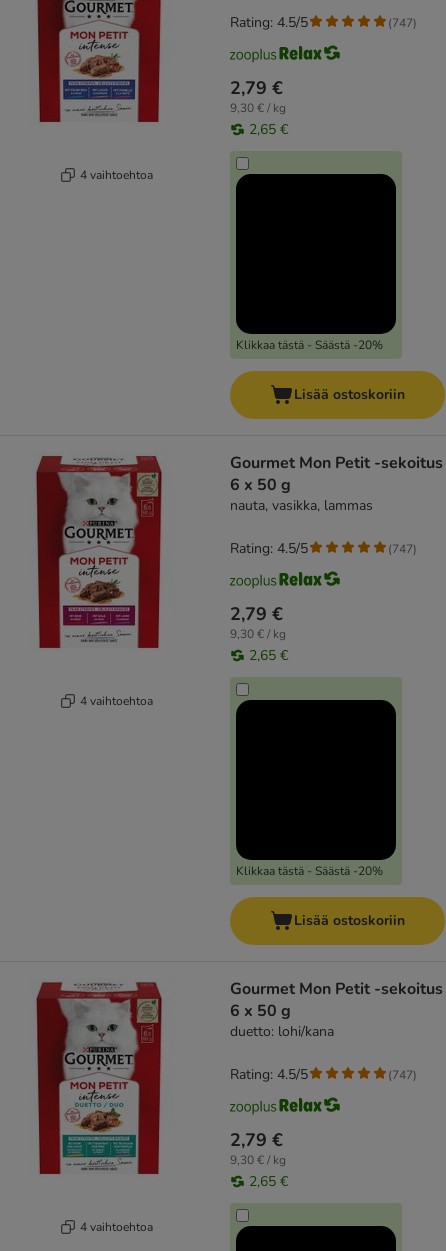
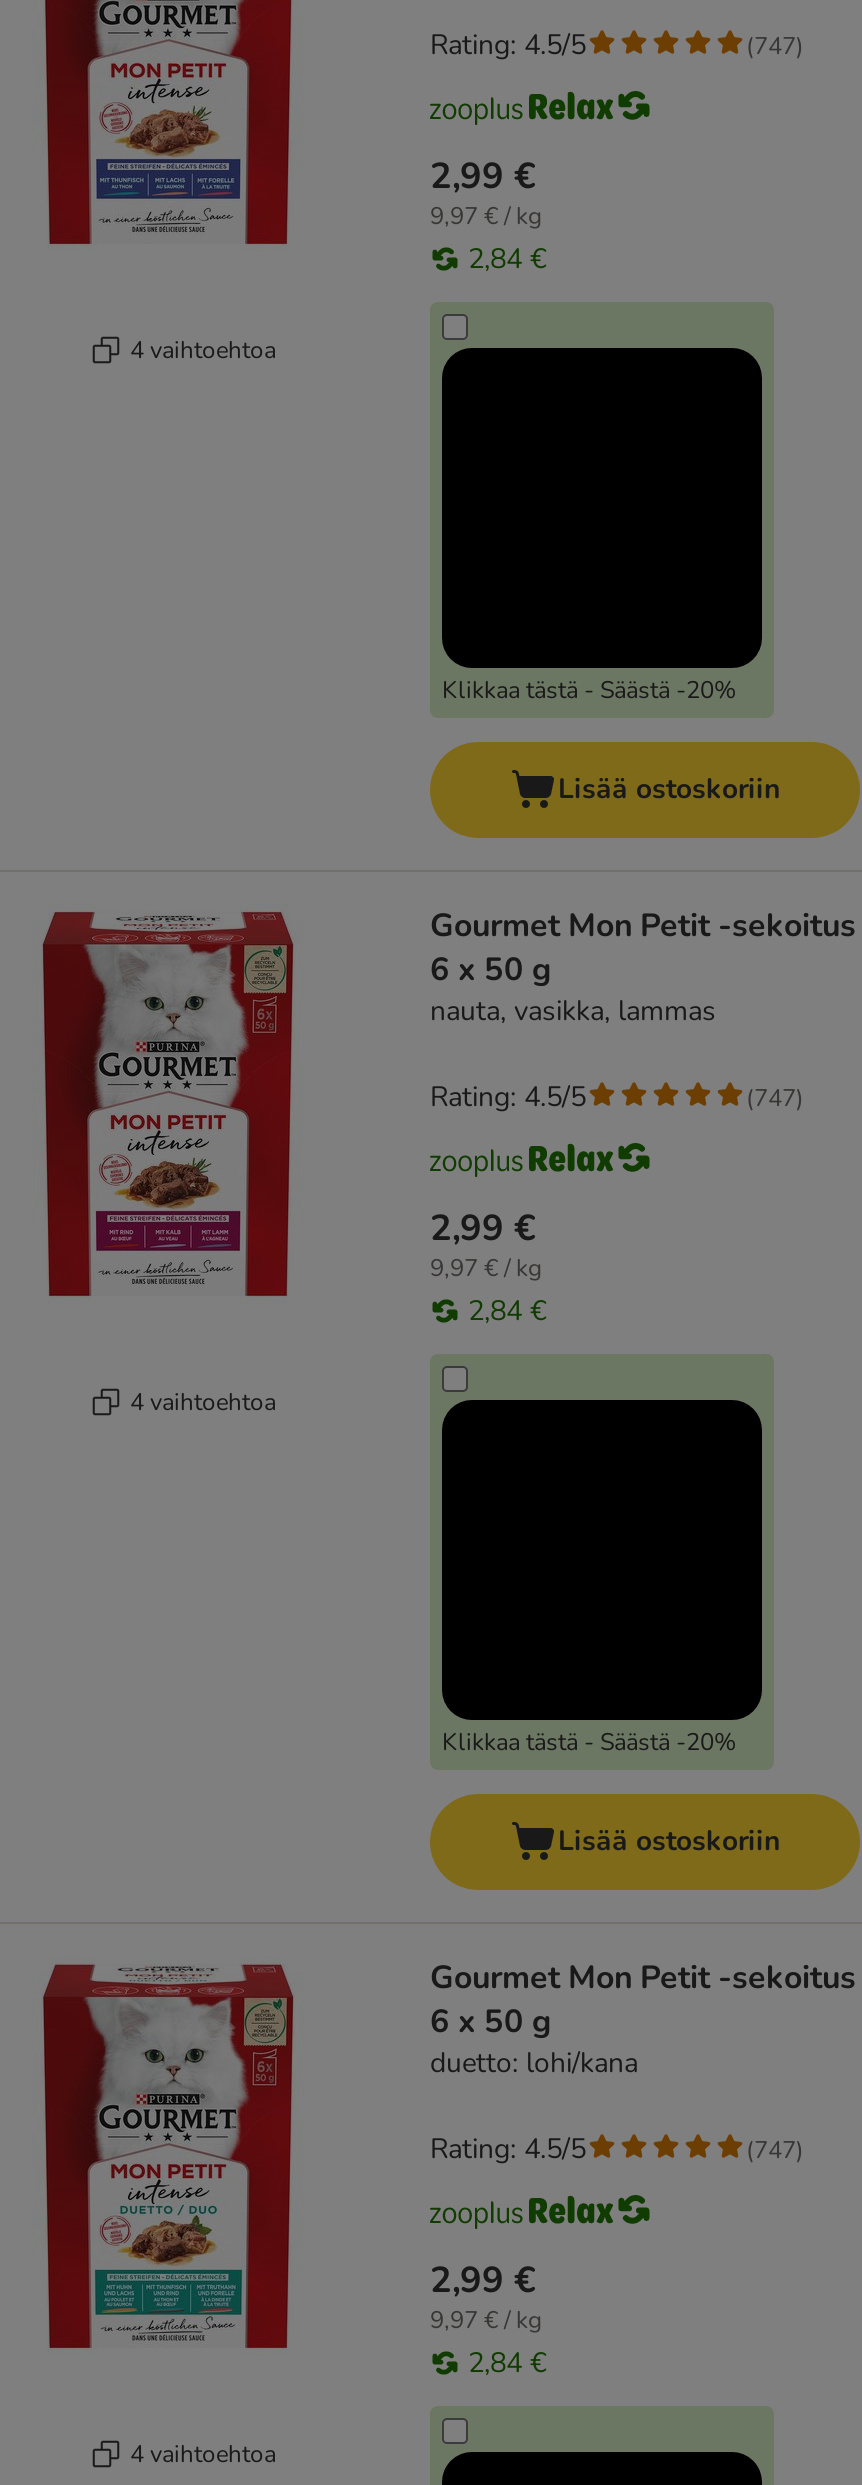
- 2,79 €
+ 2,99 €

- 9,30 € / kg
+ 9,97 € / kg

- 2,65 €
+ 2,84 €

- 2,79 €
+ 2,99 €

- 9,30 € / kg
+ 9,97 € / kg

- 2,65 €
+ 2,84 €

- 2,79 €
+ 2,99 €

- 9,30 € / kg
+ 9,97 € / kg

- 2,65 €
+ 2,84 €
